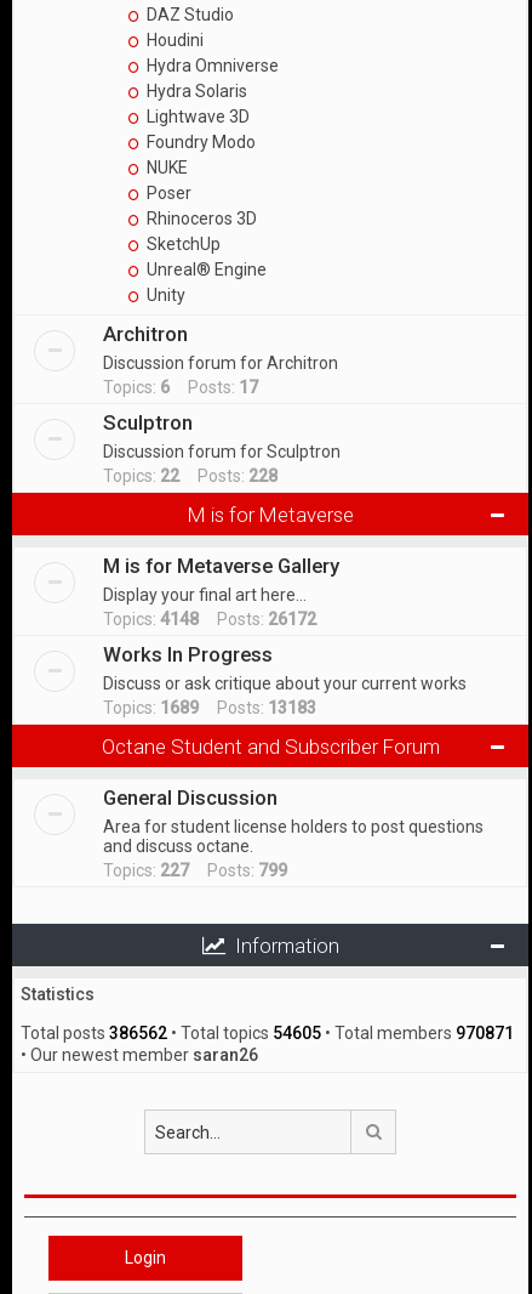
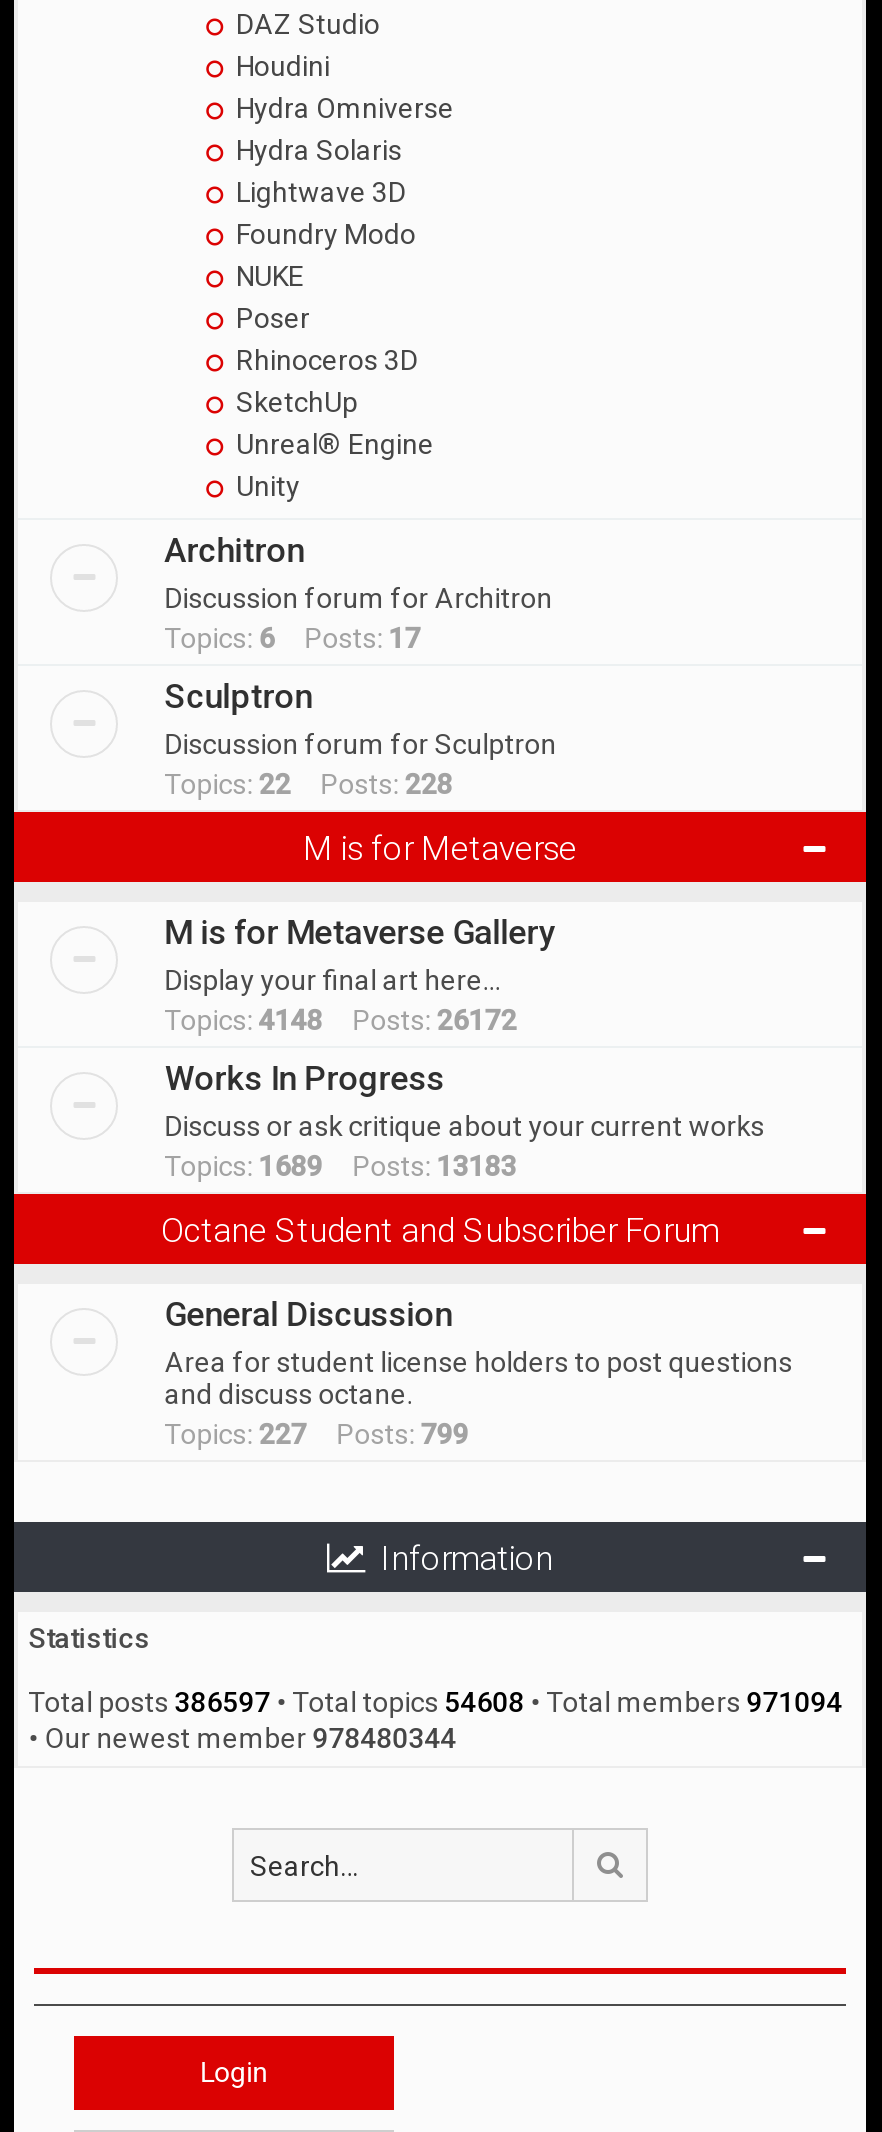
- Total posts 386562 • Total topics 54605 • Total members 970871
+ Total posts 386597 • Total topics 54608 • Total members 971094

- • Our newest member saran26
+ • Our newest member 978480344
